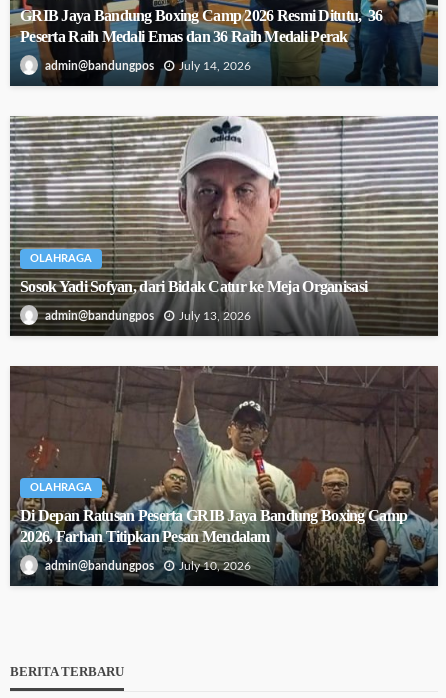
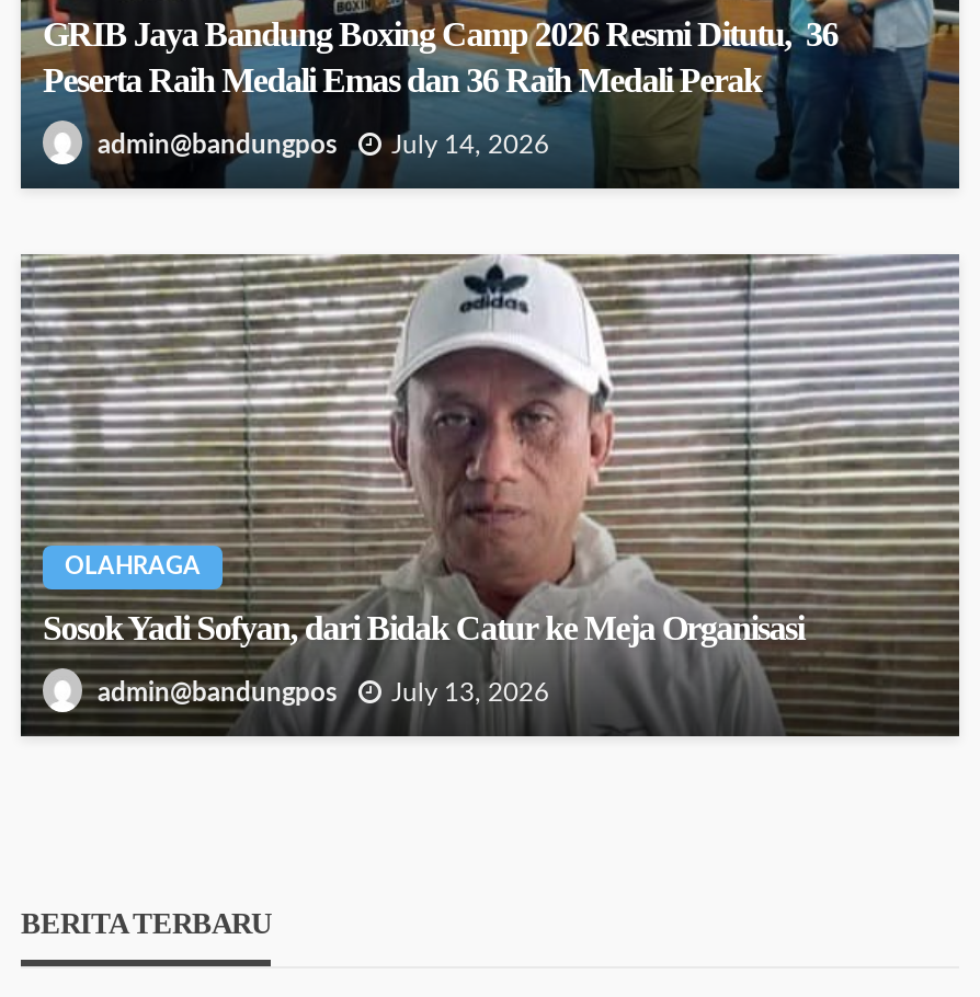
- [image]
- OLAHRAGA
- Di Depan Ratusan Peserta GRIB Jaya Bandung Boxing Camp
- 2026, Farhan Titipkan Pesan Mendalam
- admin@bandungpos
- July 10, 2026
